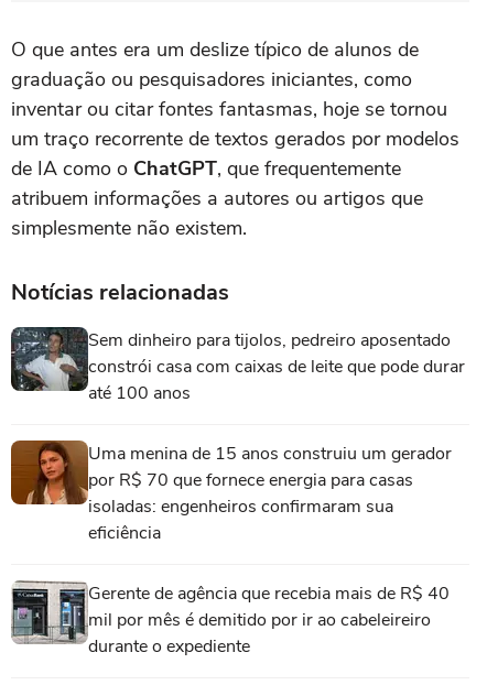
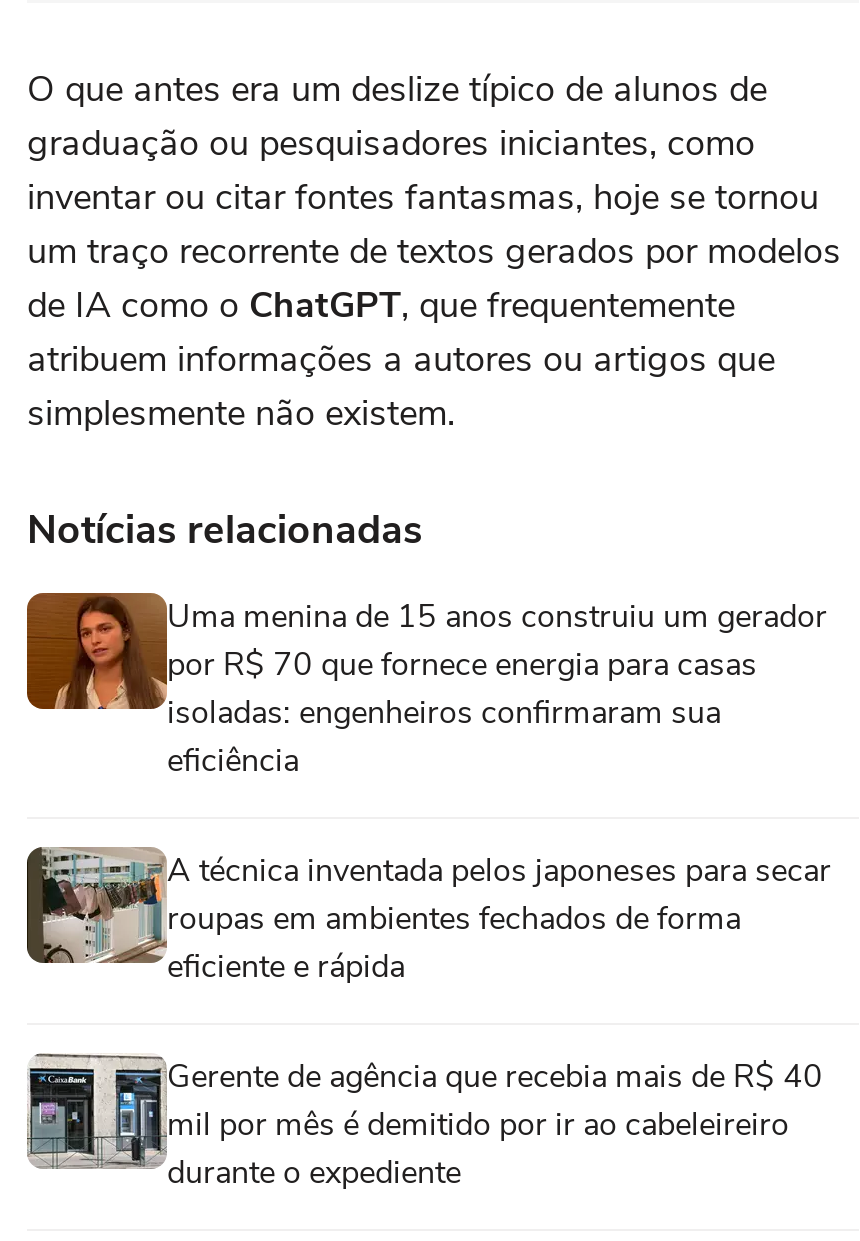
- [image]
- Sem dinheiro para tijolos, pedreiro aposentado
- constrói casa com caixas de leite que pode durar
- até 100 anos

moved up: [image] | Uma menina de 15 anos construiu um gerador | por R$ 70 que fornece energia para casas | isoladas: engenheiros confirmaram sua | eficiência

+ [image]
+ A técnica inventada pelos japoneses para secar
+ roupas em ambientes fechados de forma
+ eficiente e rápida
